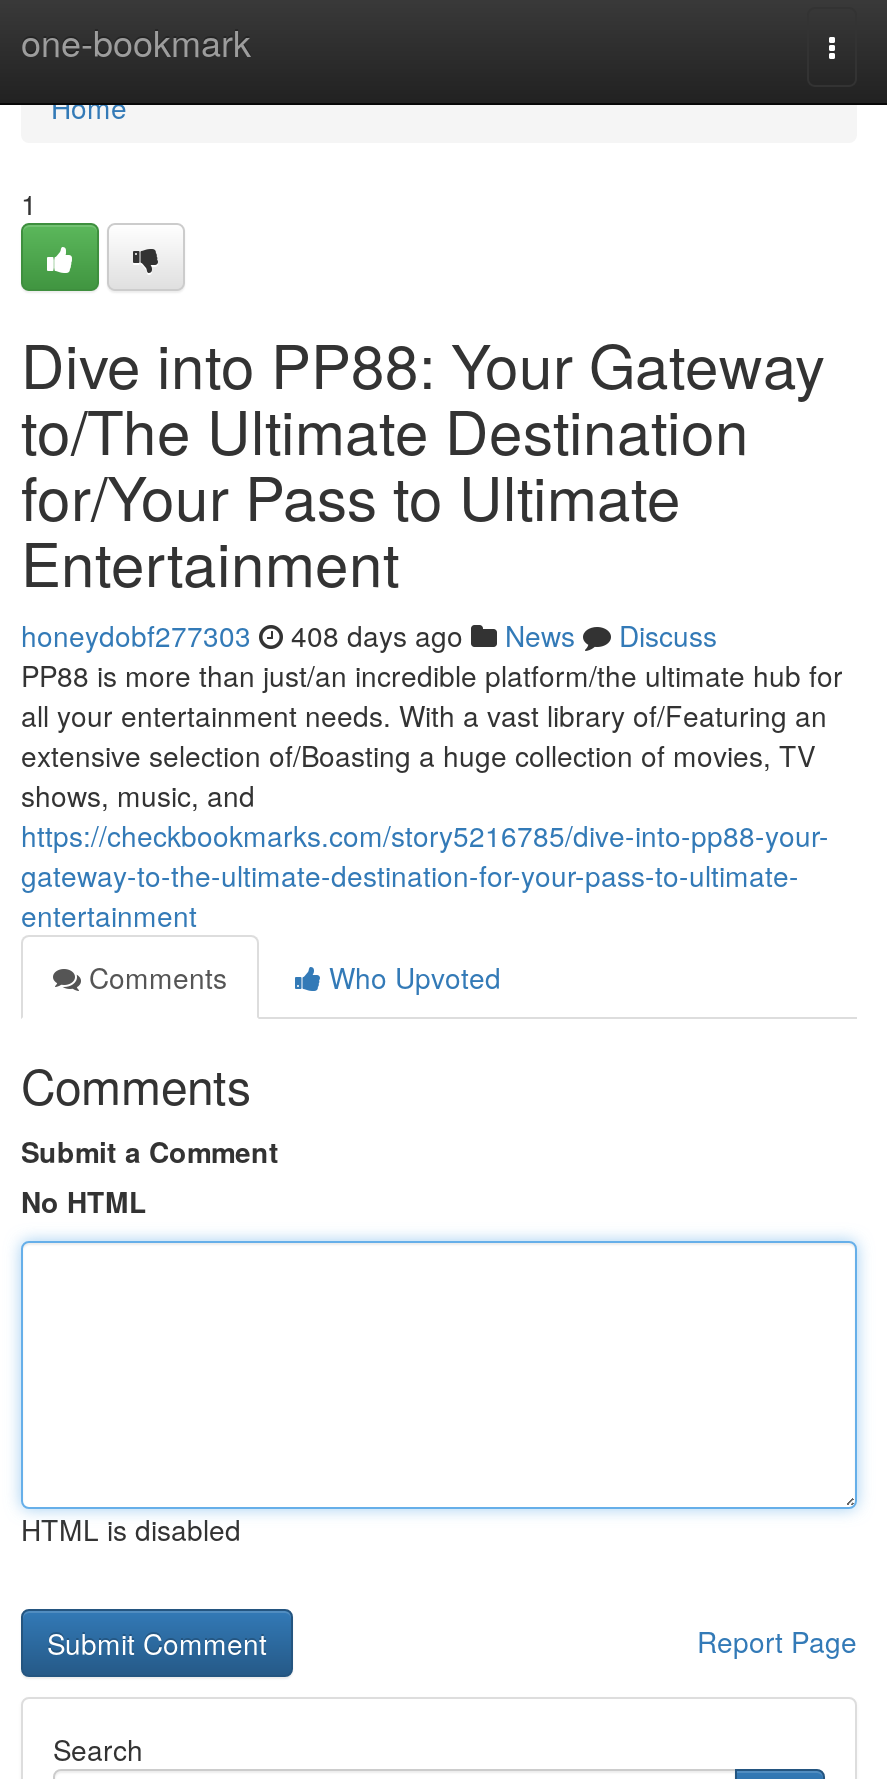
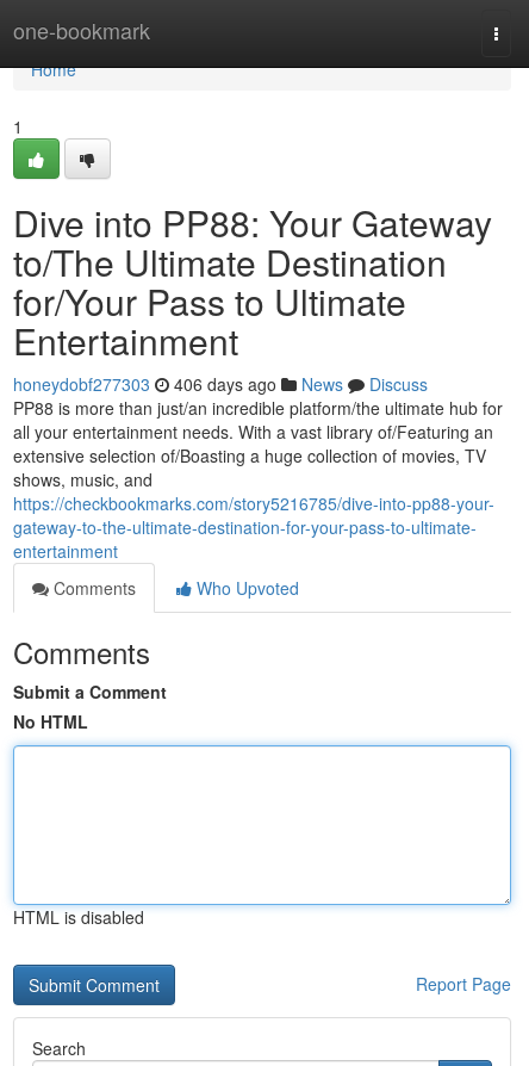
- honeydobf277303 408 days ago News Discuss
+ honeydobf277303 406 days ago News Discuss
